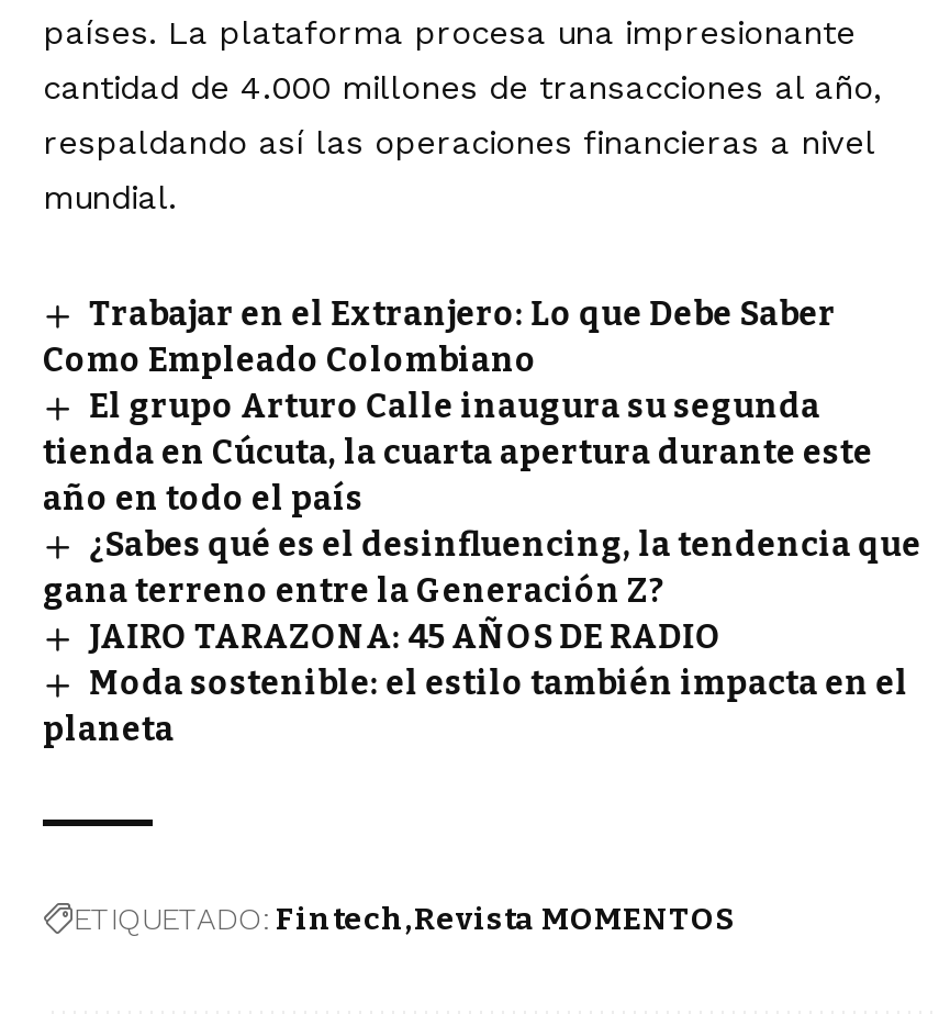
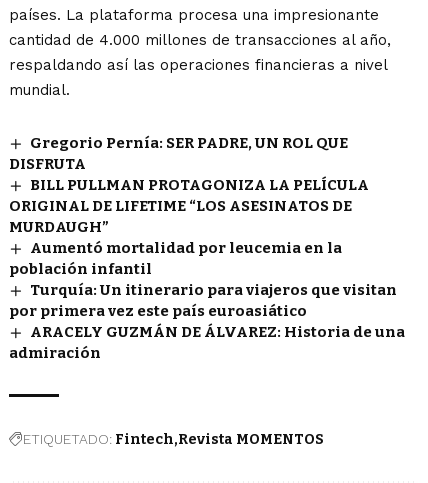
- Trabajar en el Extranjero: Lo que Debe Saber
- Como Empleado Colombiano
- El grupo Arturo Calle inaugura su segunda
- tienda en Cúcuta, la cuarta apertura durante este
- año en todo el país
- ¿Sabes qué es el desinfluencing, la tendencia que
- gana terreno entre la Generación Z?
- JAIRO TARAZONA: 45 AÑOS DE RADIO
- Moda sostenible: el estilo también impacta en el
- planeta
+ Gregorio Pernía: SER PADRE, UN ROL QUE
+ DISFRUTA
+ BILL PULLMAN PROTAGONIZA LA PELÍCULA
+ ORIGINAL DE LIFETIME “LOS ASESINATOS DE
+ MURDAUGH”
+ Aumentó mortalidad por leucemia en la
+ población infantil
+ Turquía: Un itinerario para viajeros que visitan
+ por primera vez este país euroasiático
+ ARACELY GUZMÁN DE ÁLVAREZ: Historia de una
+ admiración
